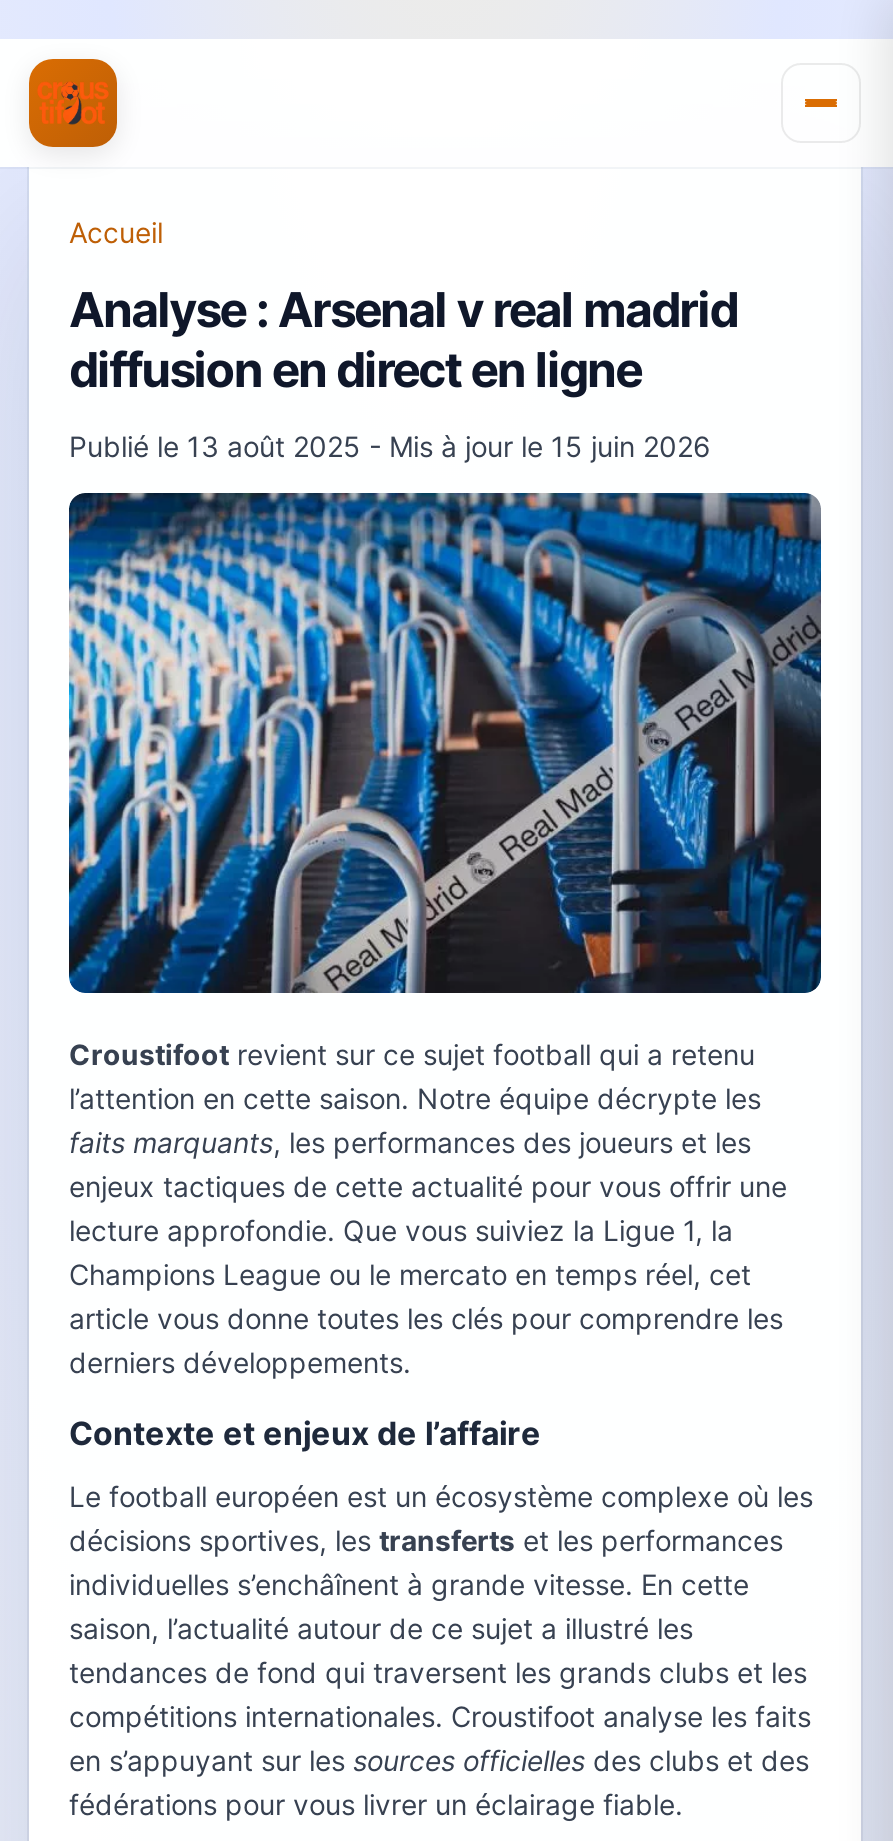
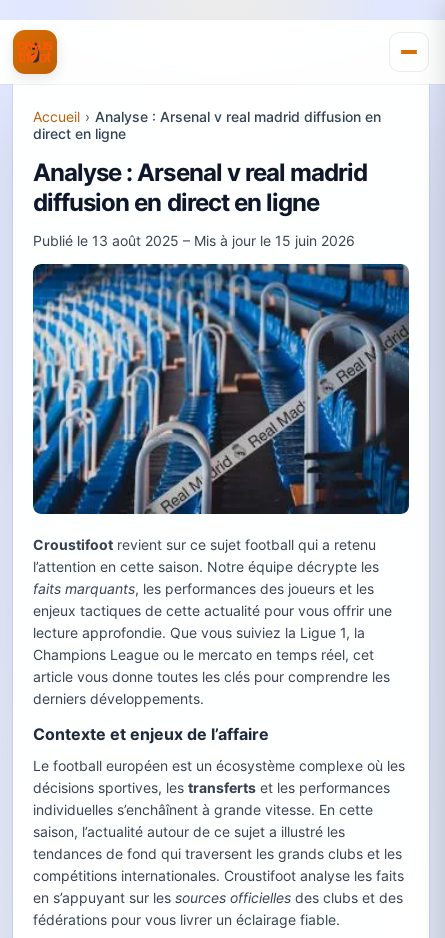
- Accueil
+ Accueil › Analyse : Arsenal v real madrid diffusion en
+ direct en ligne

- Publié le 13 août 2025 - Mis à jour le 15 juin 2026
+ Publié le 13 août 2025 – Mis à jour le 15 juin 2026
